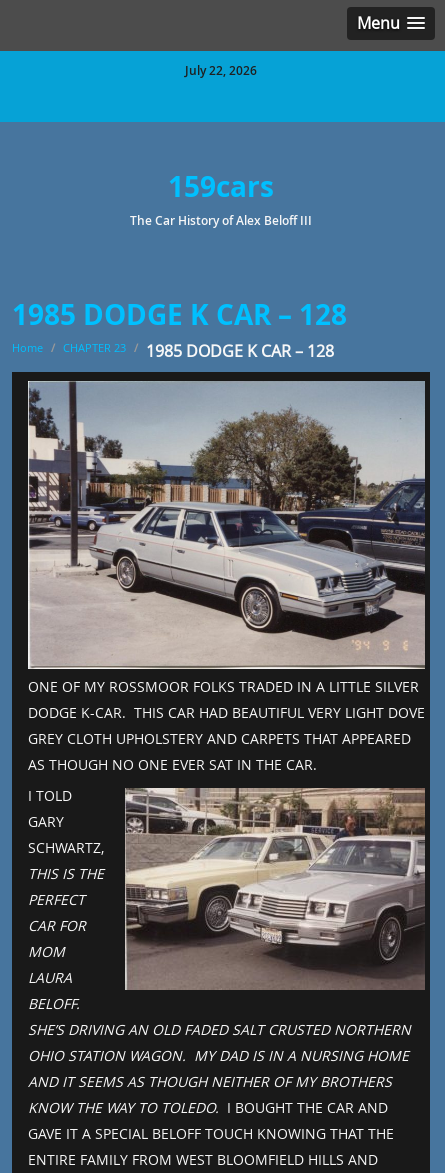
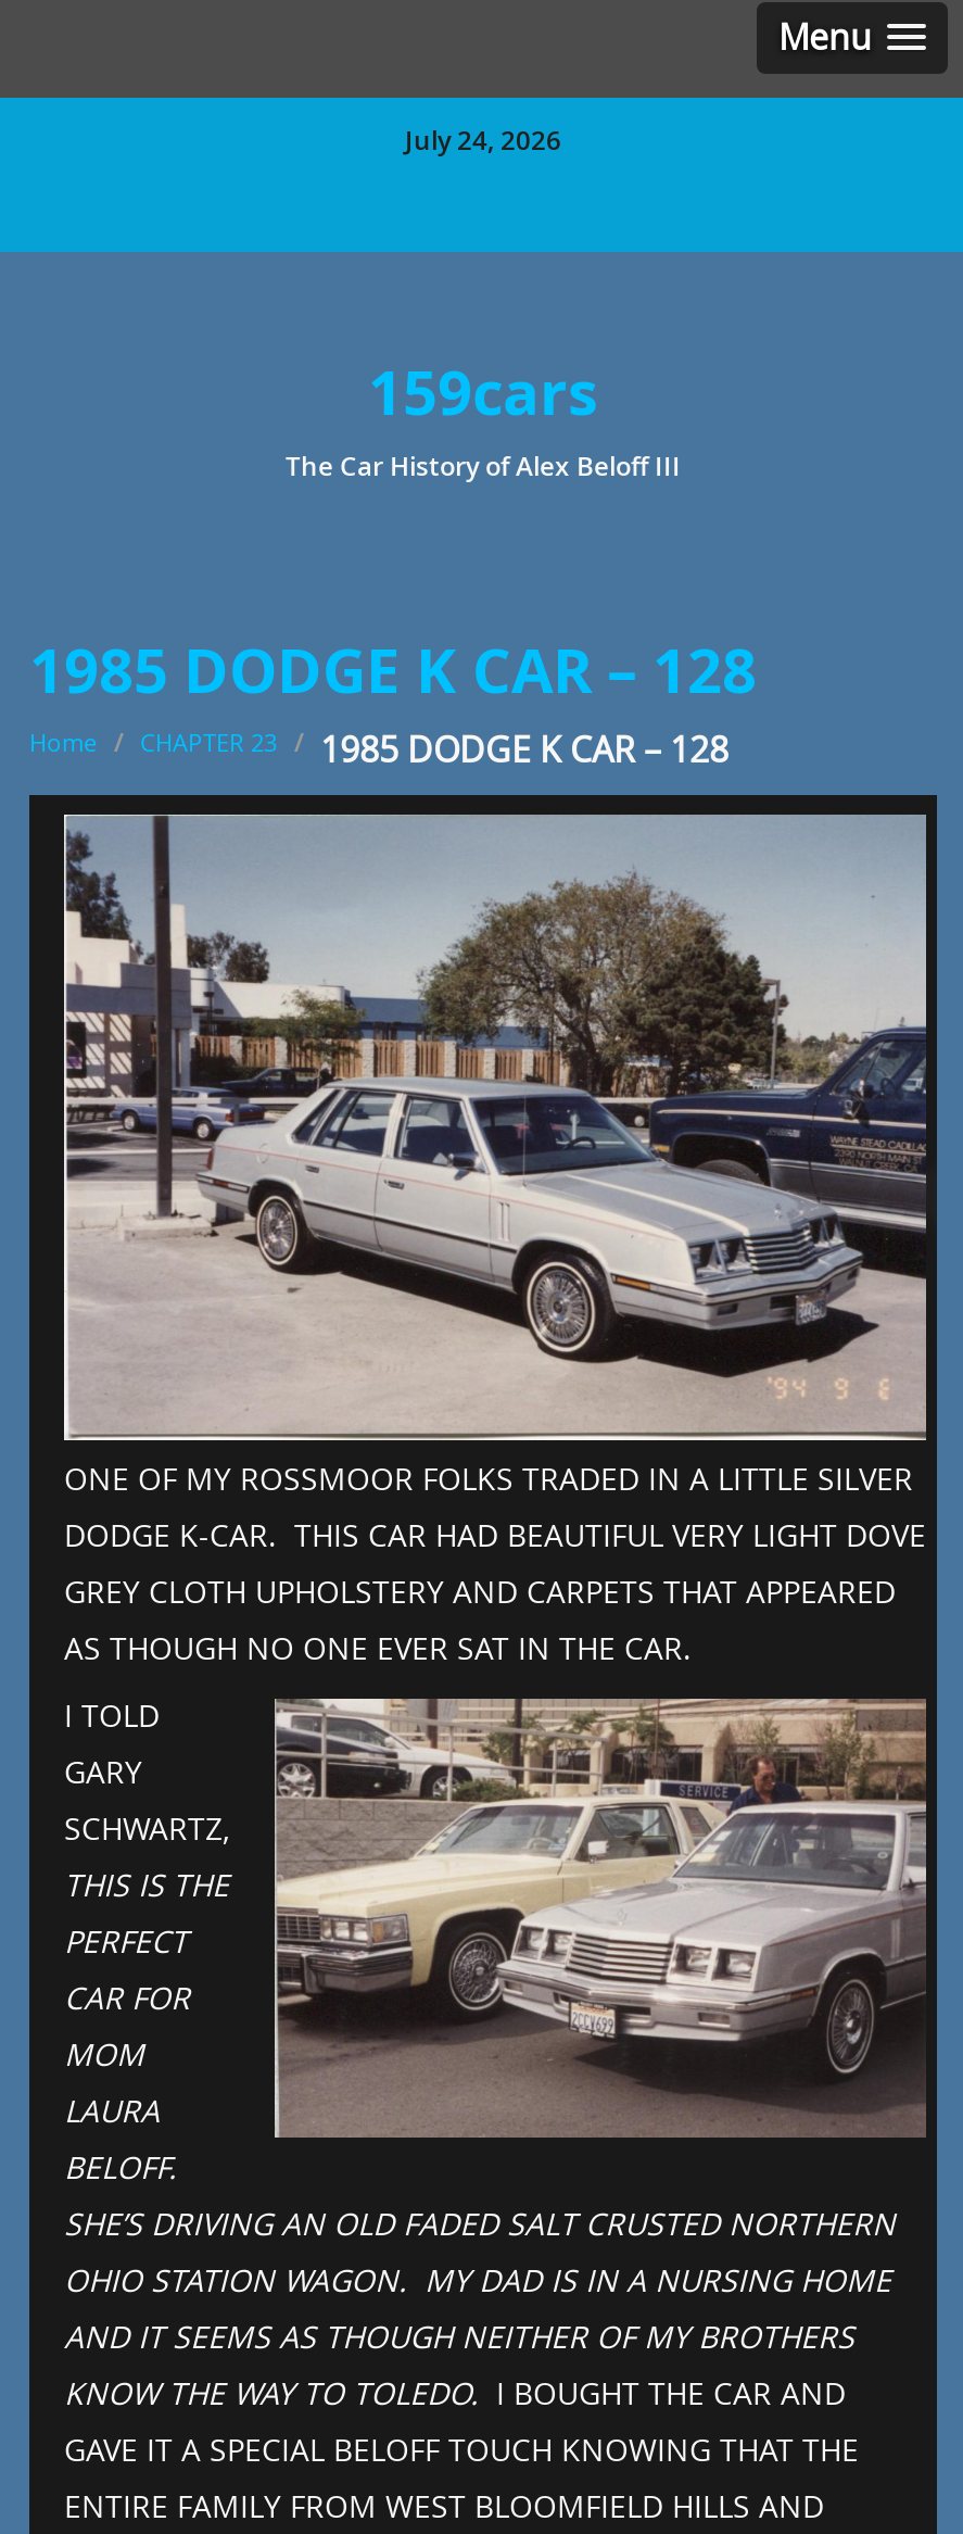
- July 22, 2026
+ July 24, 2026
